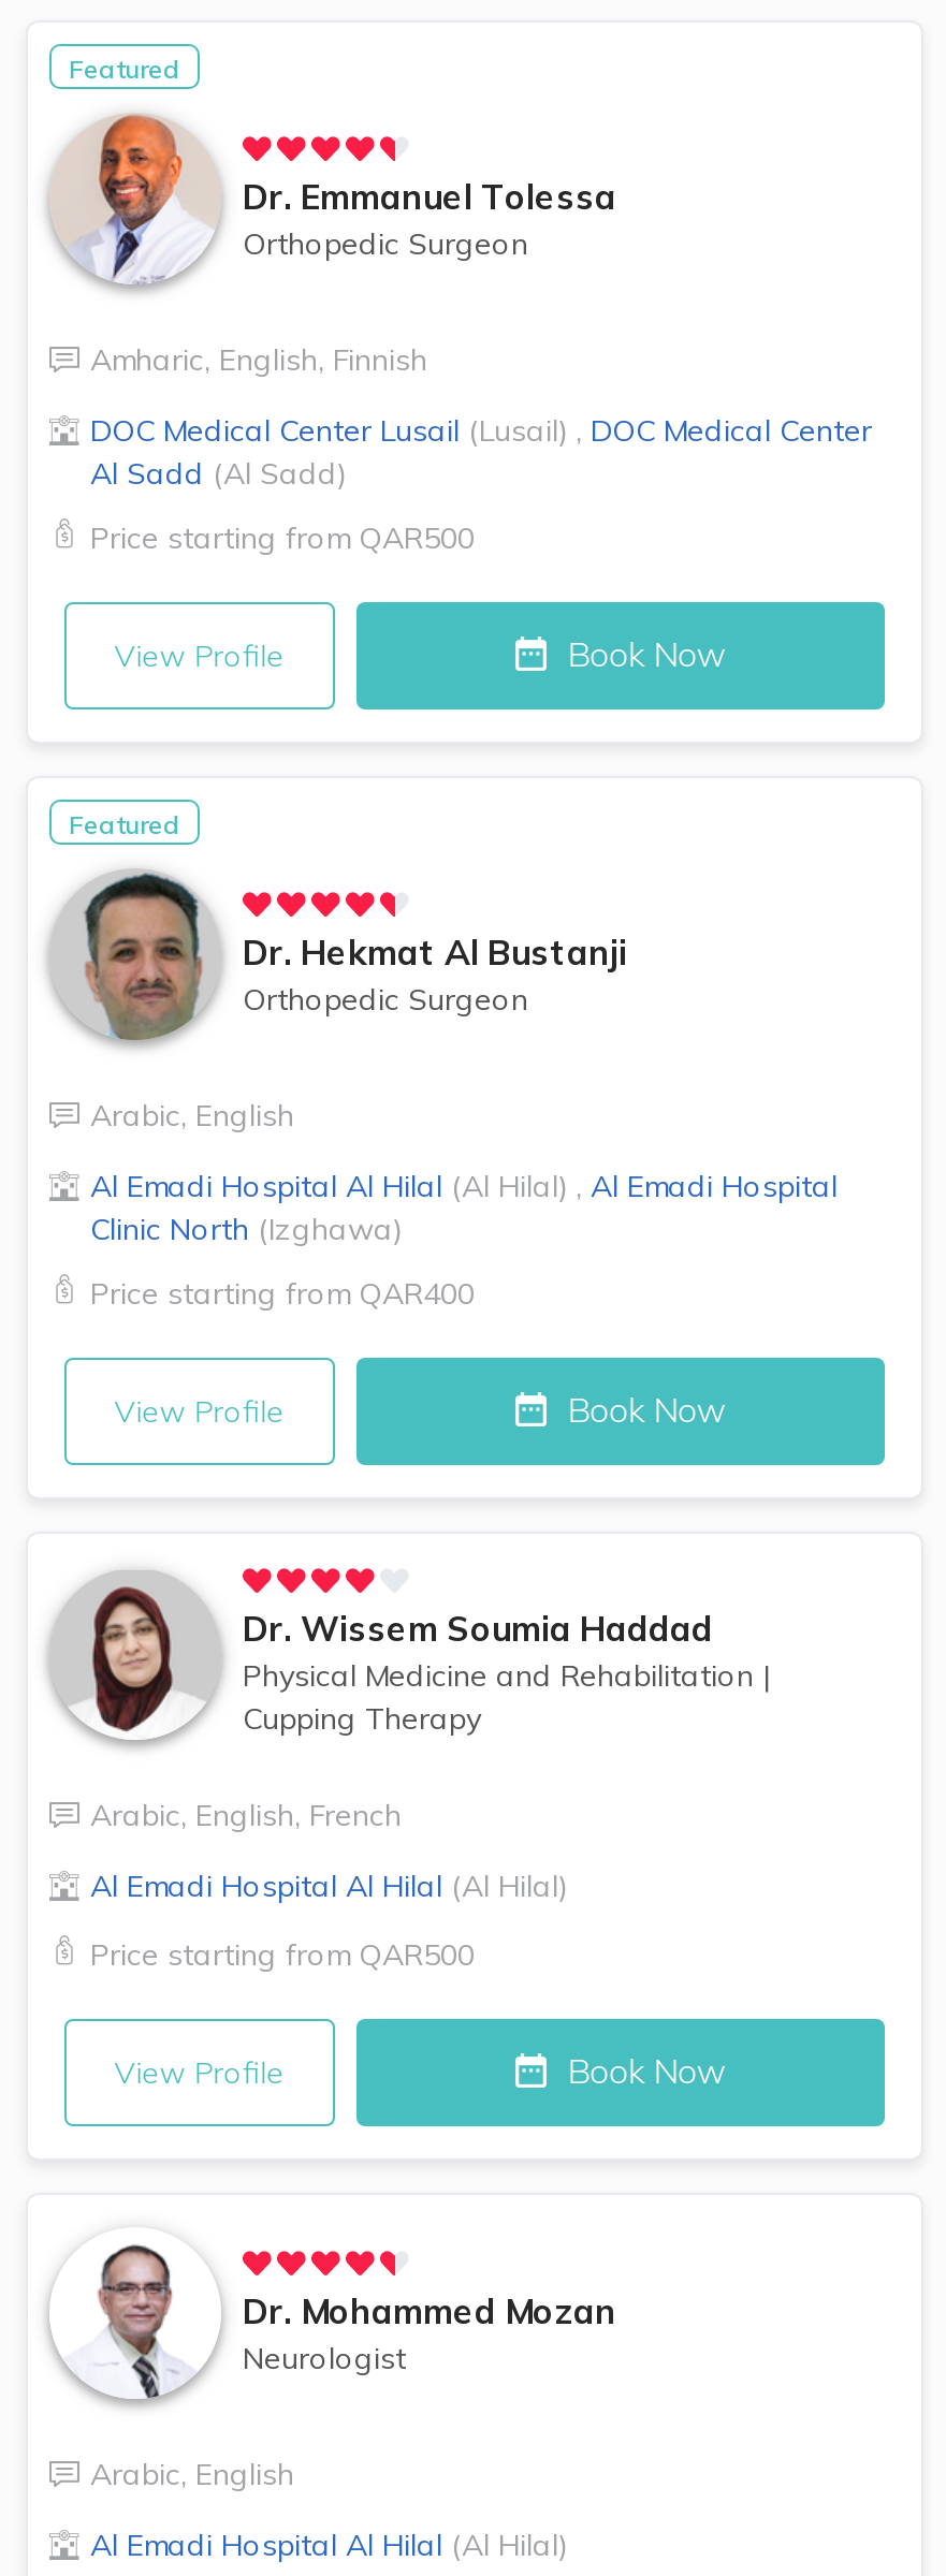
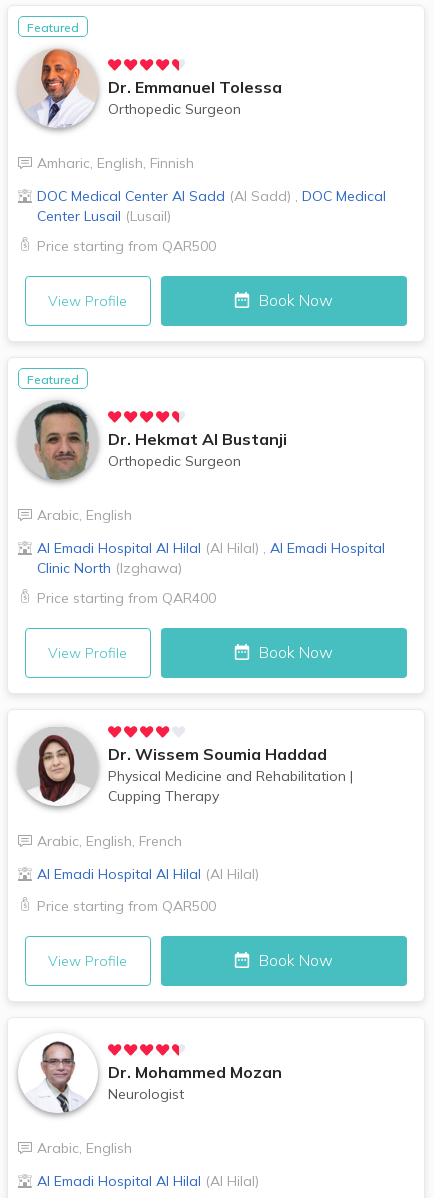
- DOC Medical Center Lusail (Lusail), DOC Medical Center
- Al Sadd (Al Sadd)
+ DOC Medical Center Al Sadd (Al Sadd), DOC Medical
+ Center Lusail (Lusail)
